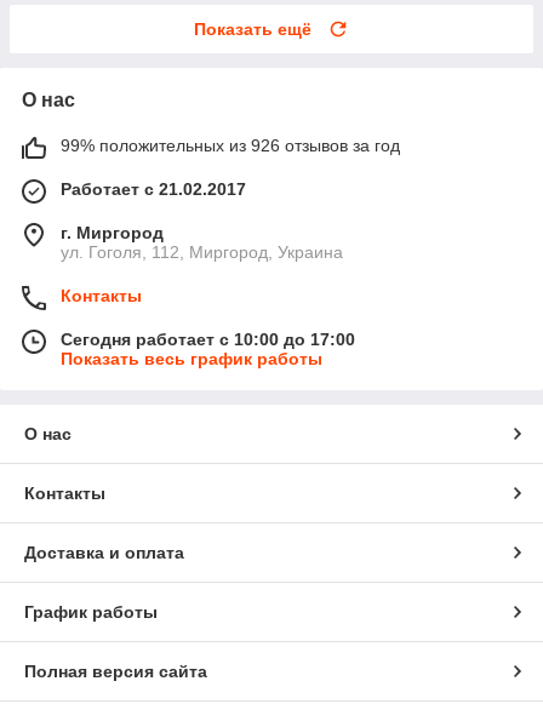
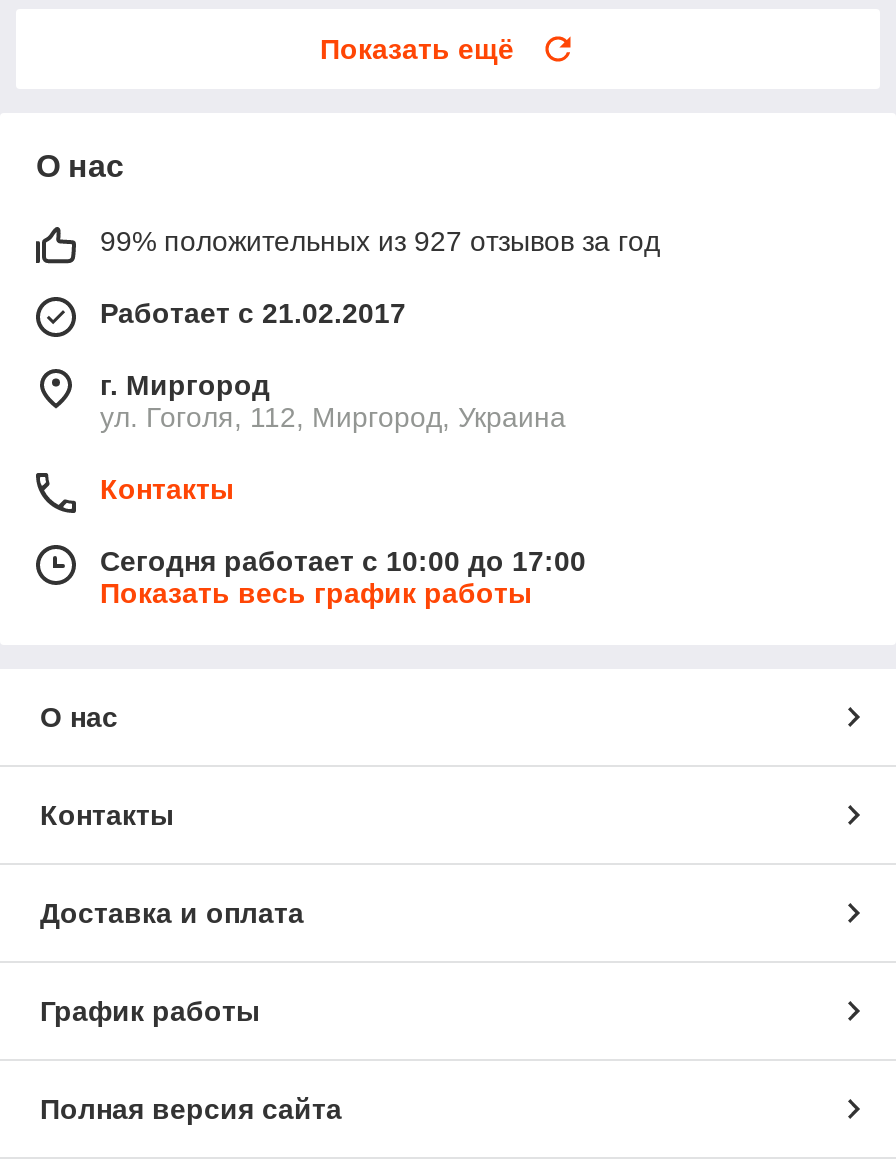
- 99% положительных из 926 отзывов за год
+ 99% положительных из 927 отзывов за год
